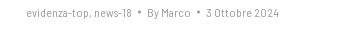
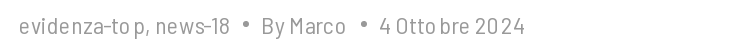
- evidenza-top, news-18 By Marco 3 Ottobre 2024
+ evidenza-top, news-18 By Marco 4 Ottobre 2024
